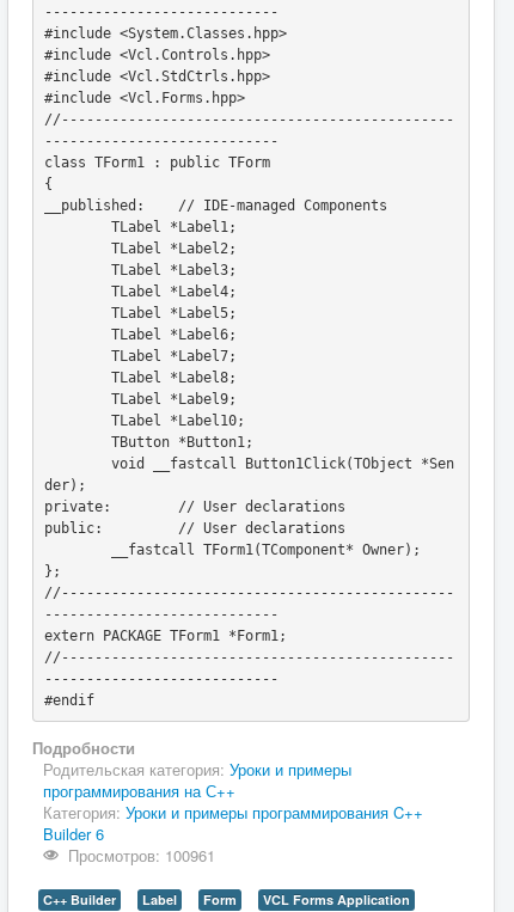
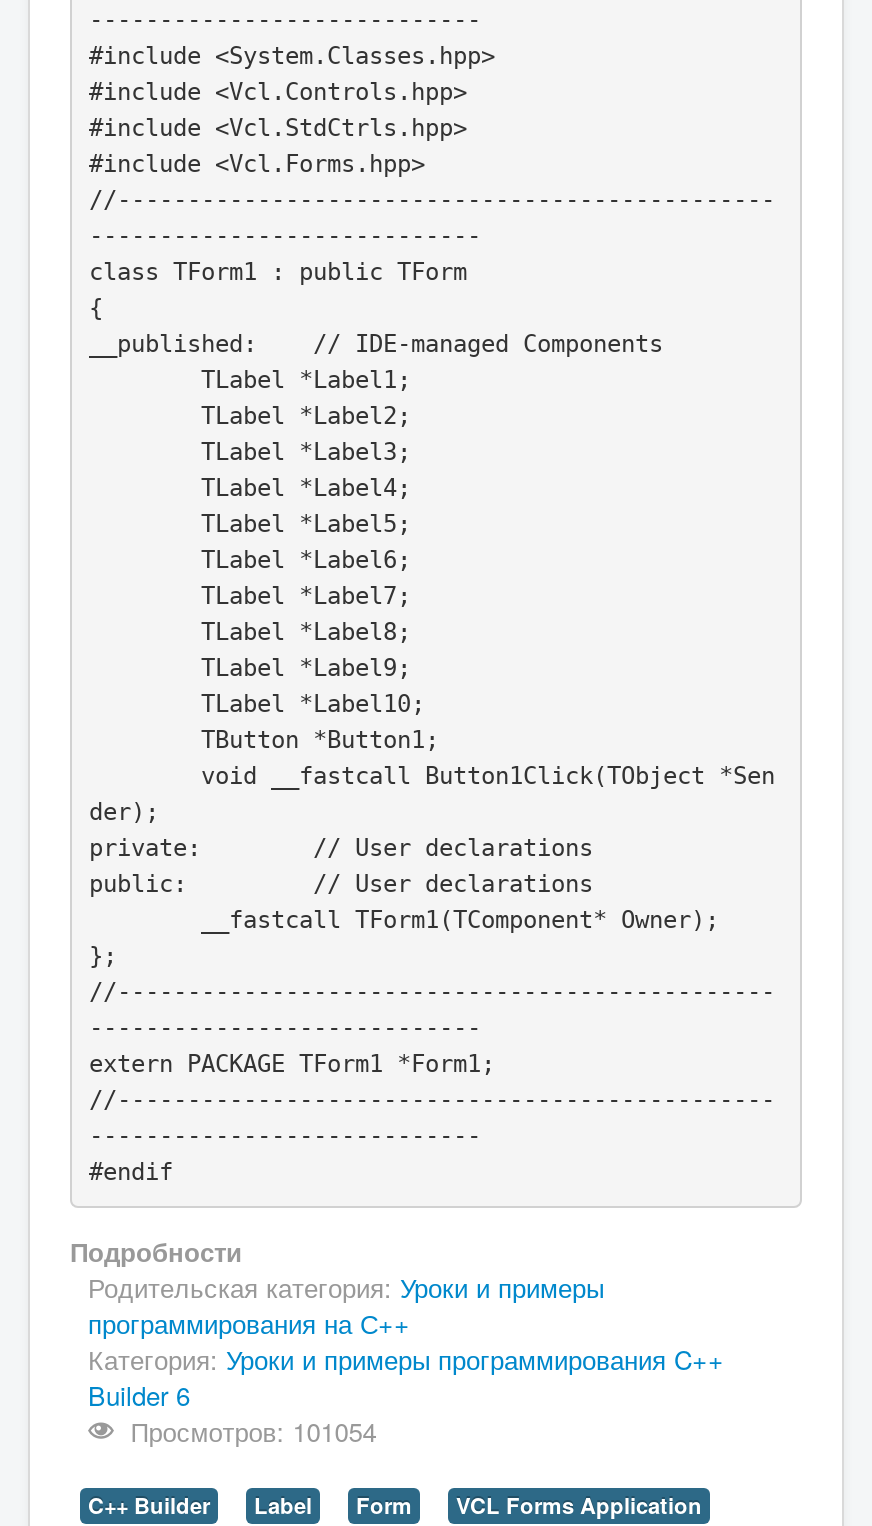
- Просмотров: 100961
+ Просмотров: 101054
